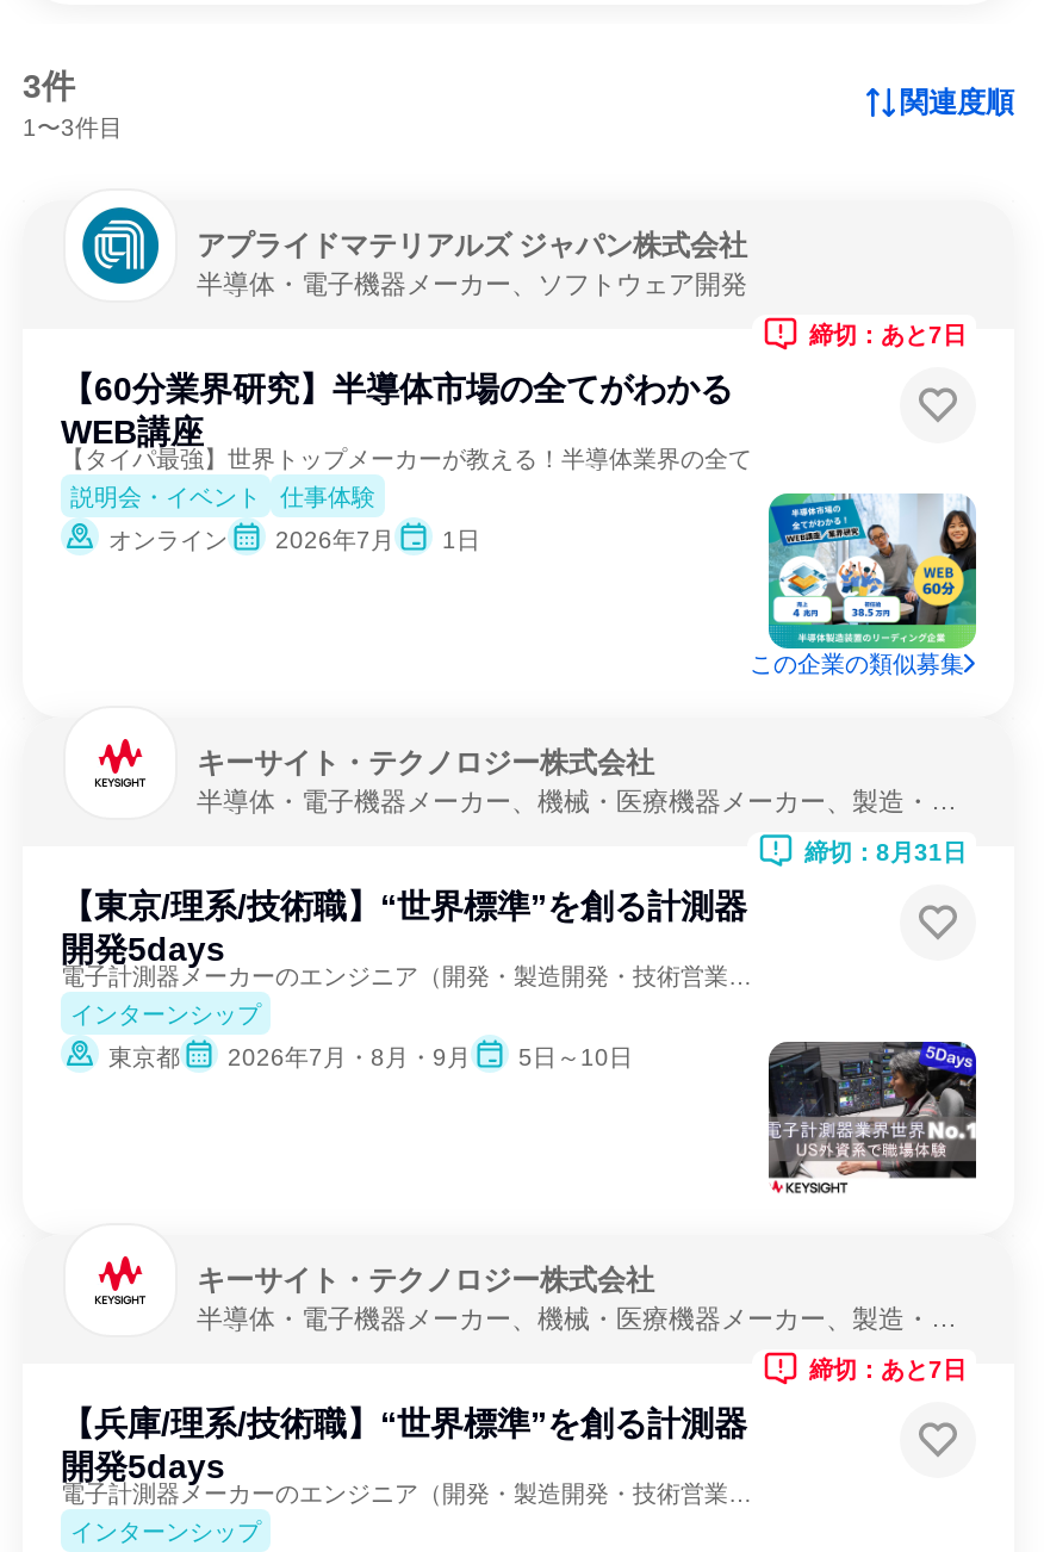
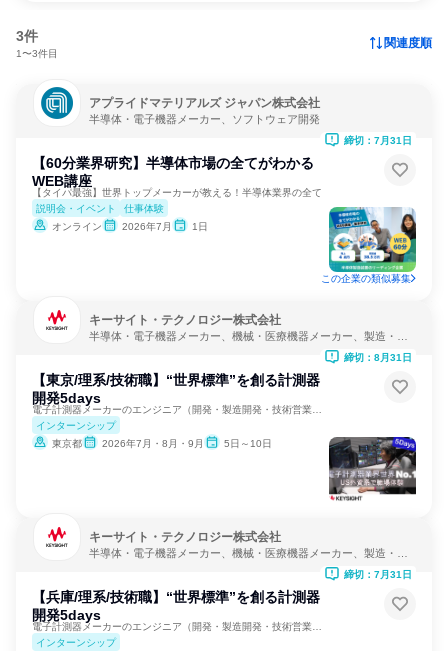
- 締切：あと7日
+ 締切：7月31日

- 締切：あと7日
+ 締切：7月31日
